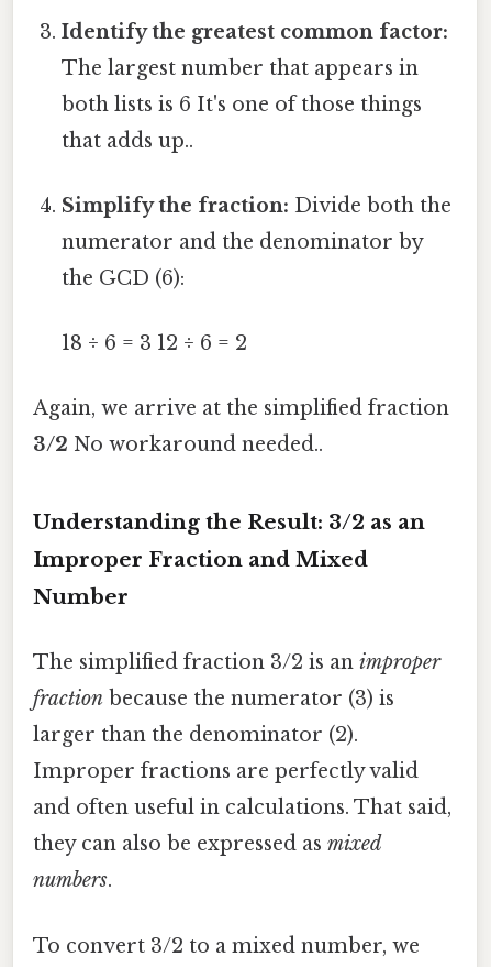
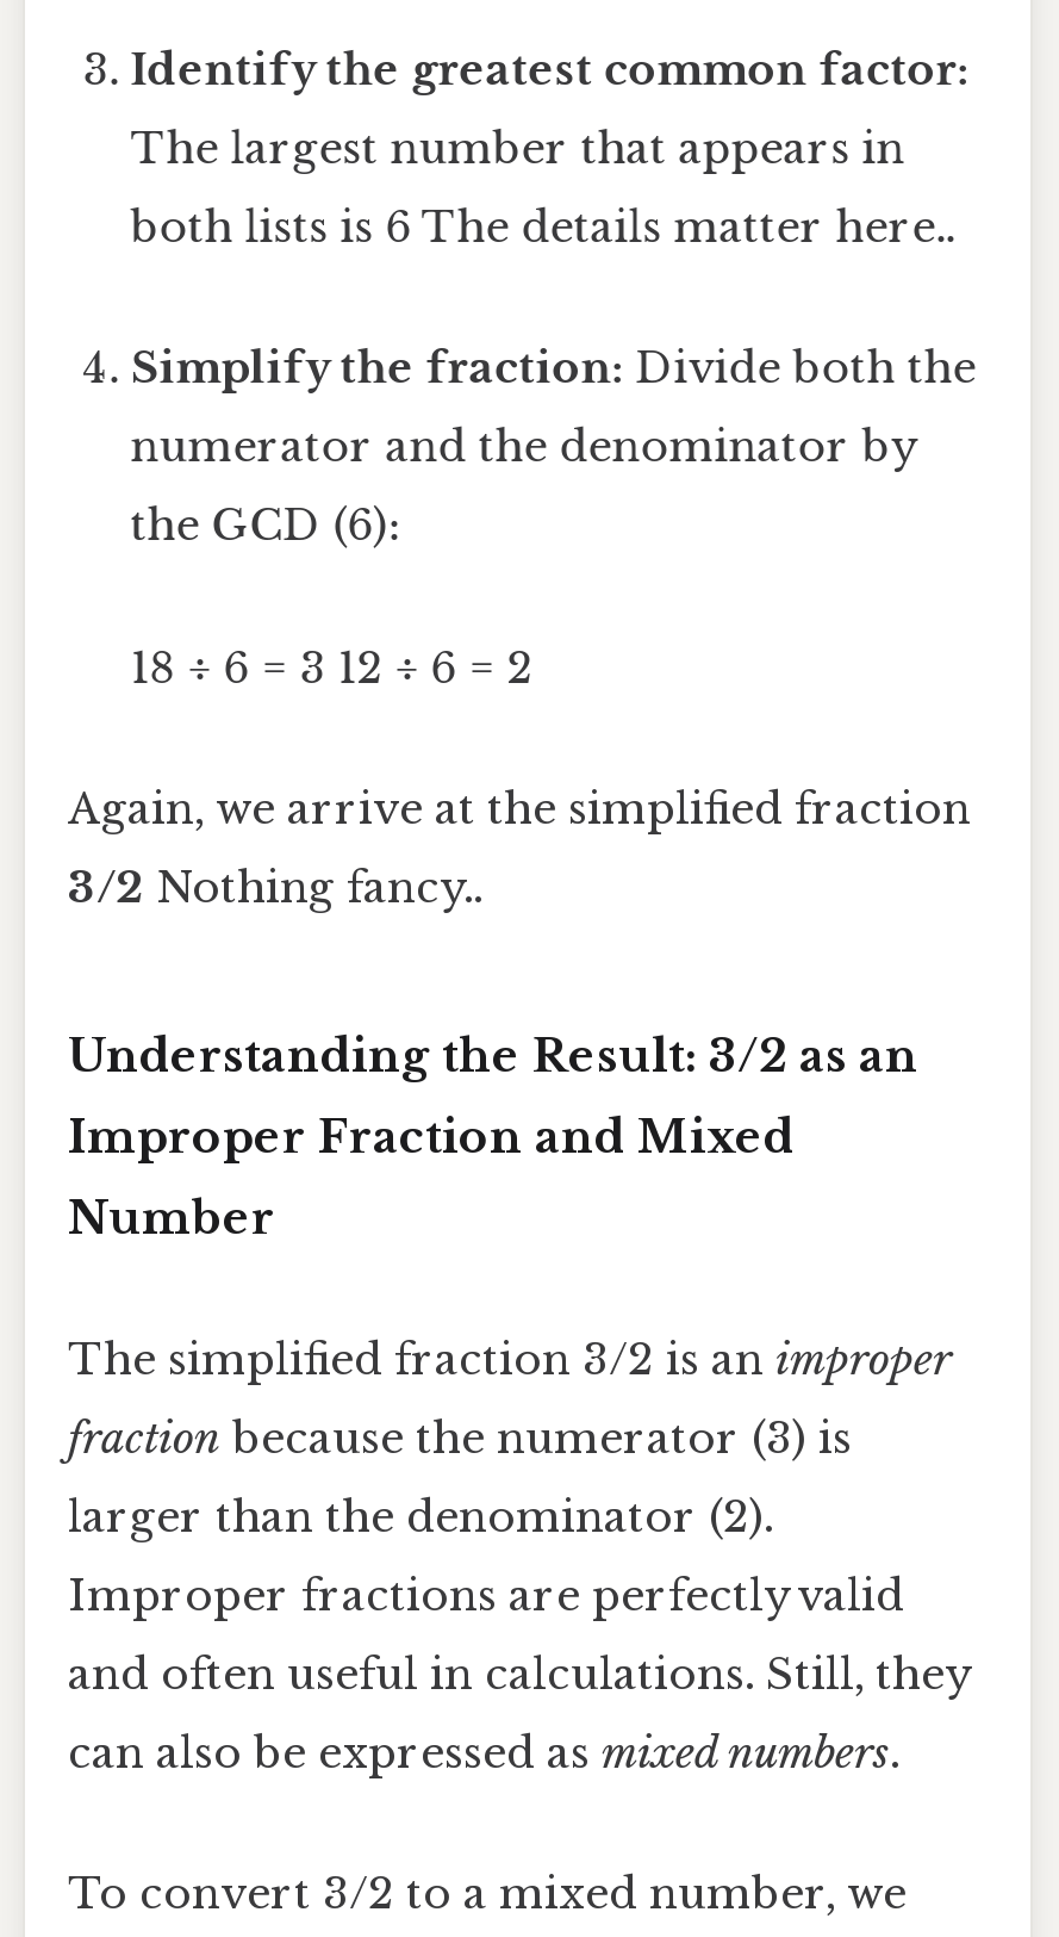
- both lists is 6 It's one of those things
- that adds up..
+ both lists is 6 The details matter here..

- 3/2 No workaround needed..
+ 3/2 Nothing fancy..

- and often useful in calculations. That said,
- they can also be expressed as mixed
- numbers.
+ and often useful in calculations. Still, they
+ can also be expressed as mixed numbers.
